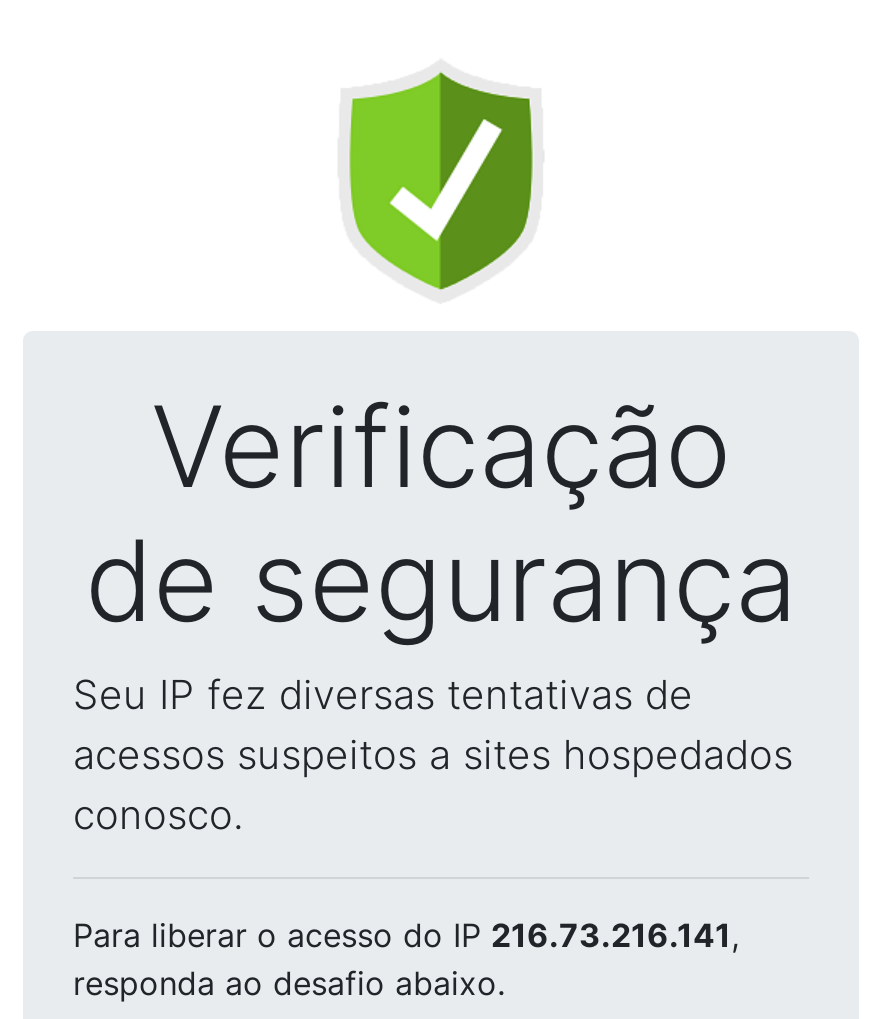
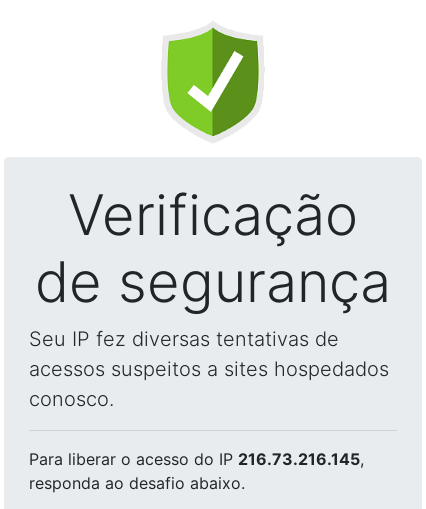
- Para liberar o acesso do IP 216.73.216.141,
+ Para liberar o acesso do IP 216.73.216.145,
